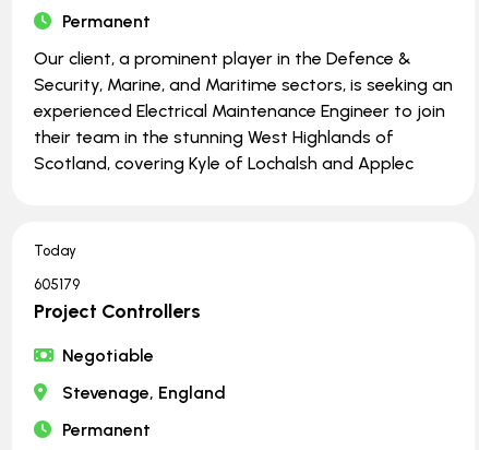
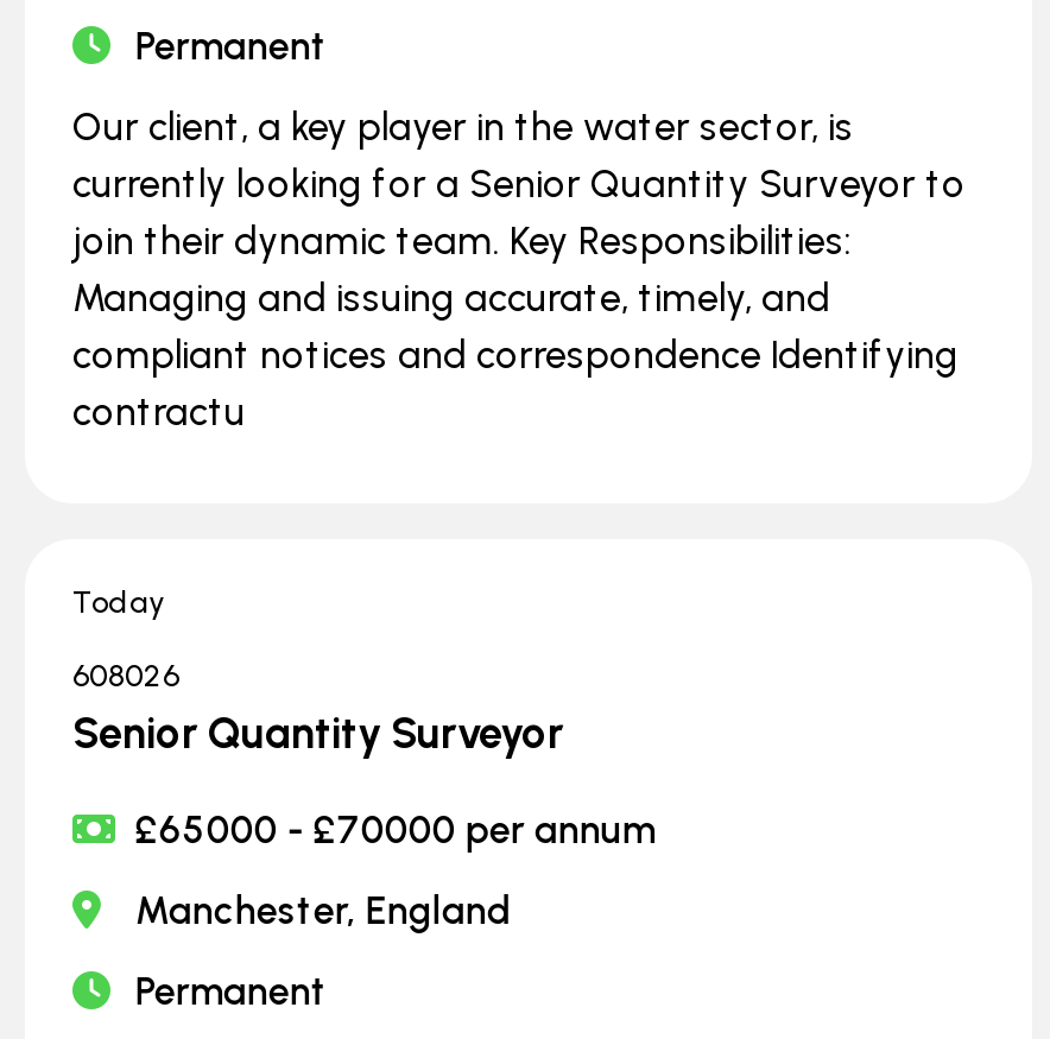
- Our client, a prominent player in the Defence &
- Security, Marine, and Maritime sectors, is seeking an
- experienced Electrical Maintenance Engineer to join
- their team in the stunning West Highlands of
- Scotland, covering Kyle of Lochalsh and Applec
+ Our client, a key player in the water sector, is
+ currently looking for a Senior Quantity Surveyor to
+ join their dynamic team. Key Responsibilities:
+ Managing and issuing accurate, timely, and
+ compliant notices and correspondence Identifying
+ contractu

- 605179
- Project Controllers
+ 608026
+ Senior Quantity Surveyor

- Negotiable
+ £65000 - £70000 per annum

- Stevenage, England
+ Manchester, England
